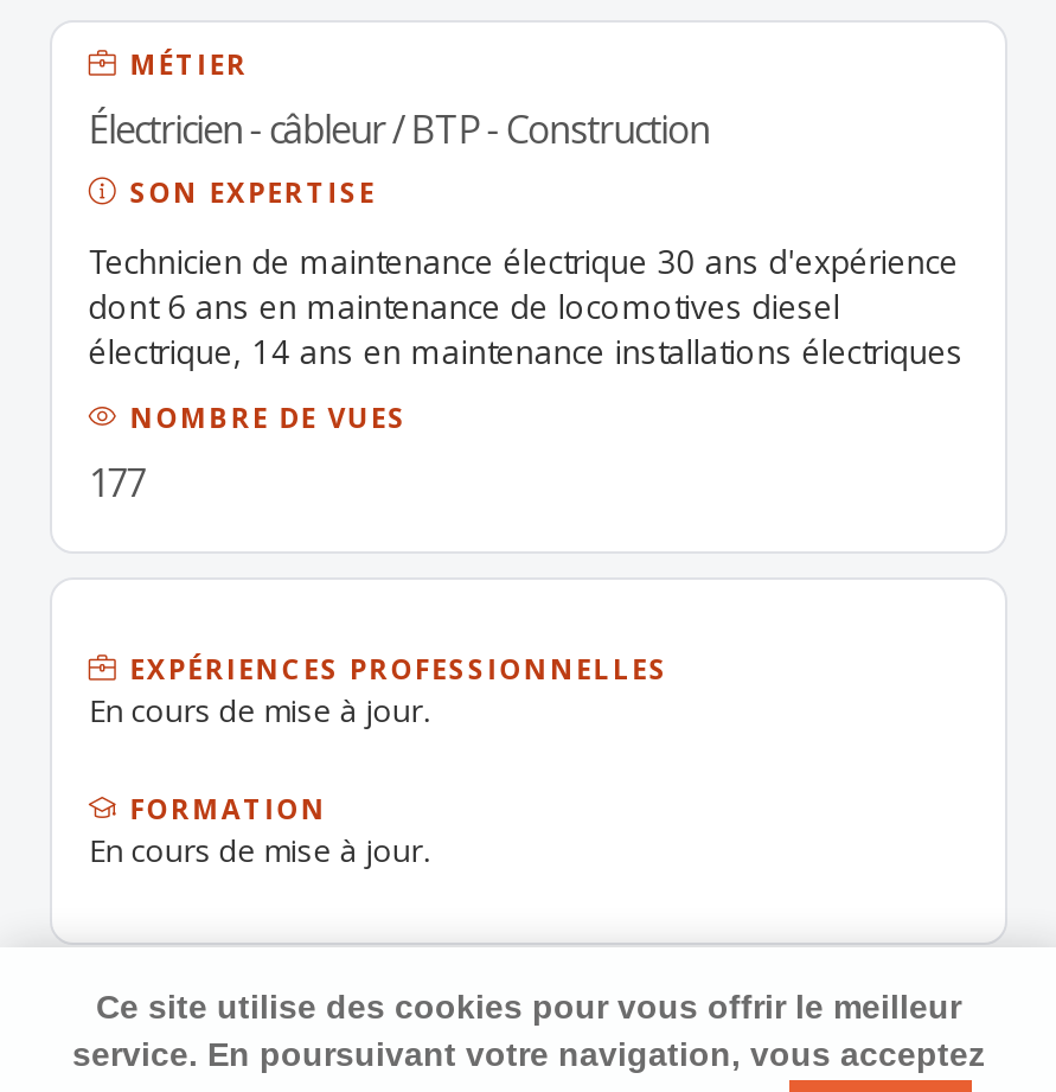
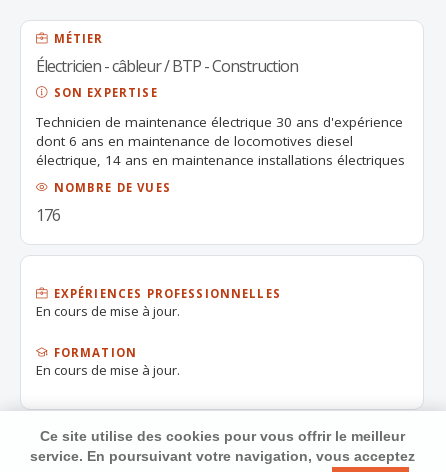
- 177
+ 176
